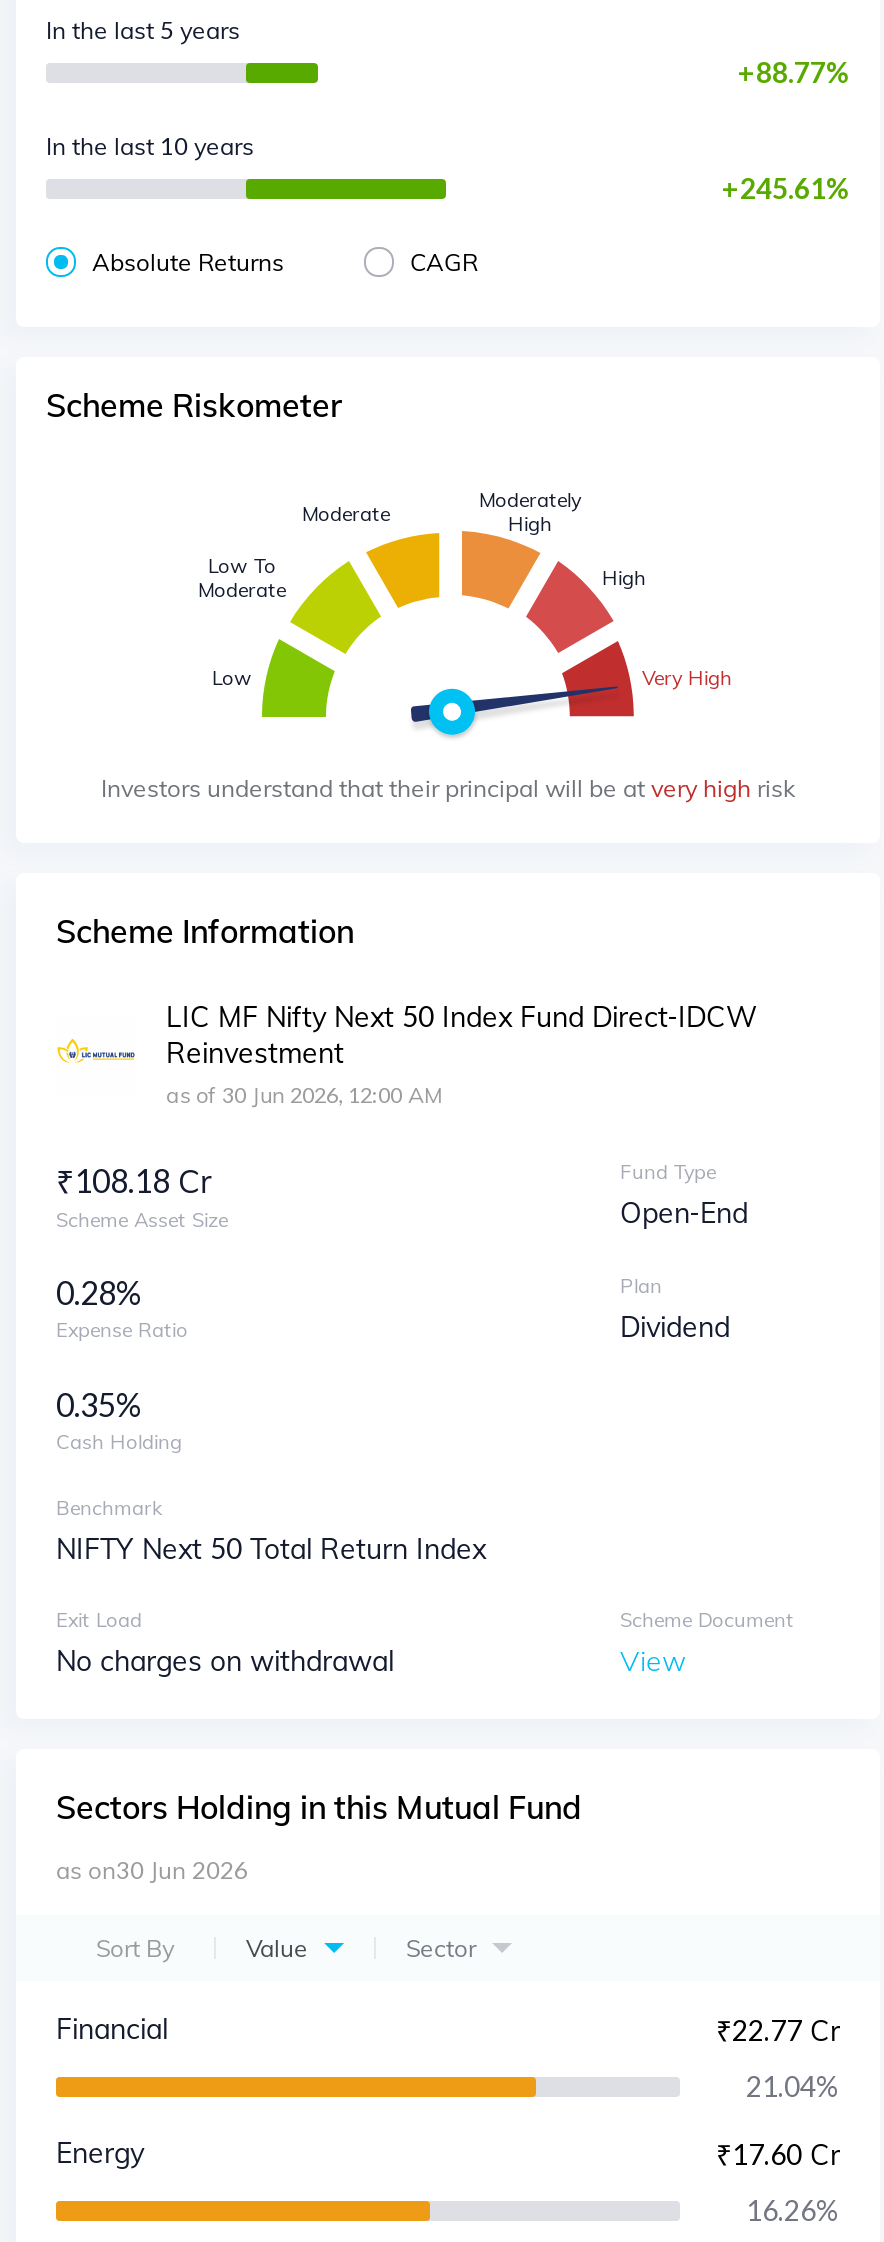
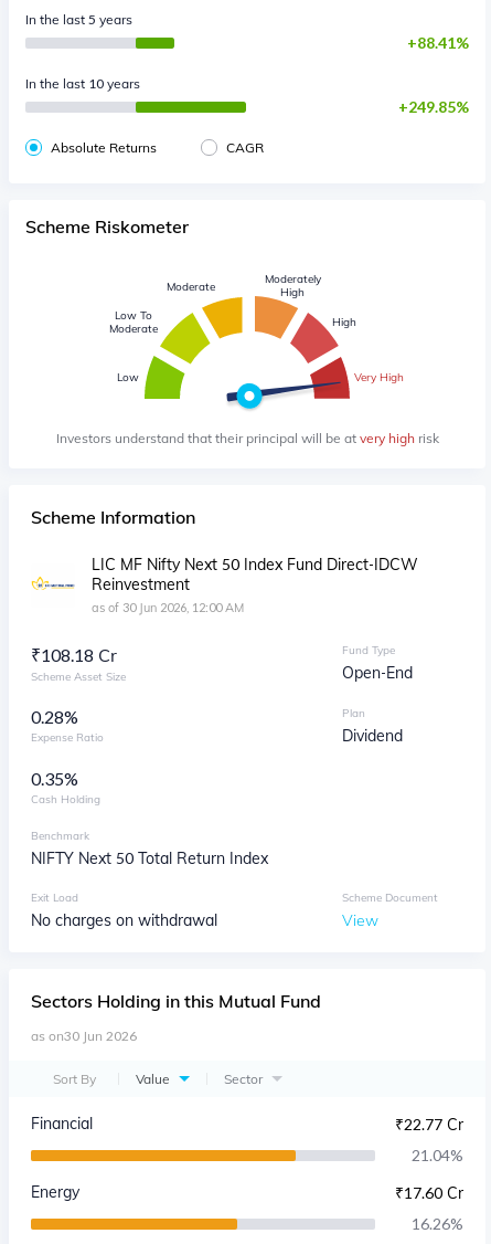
- 88.77%
+ 88.41%

- 245.61%
+ 249.85%
